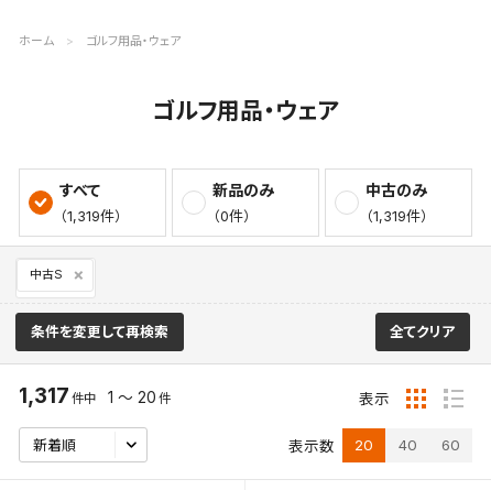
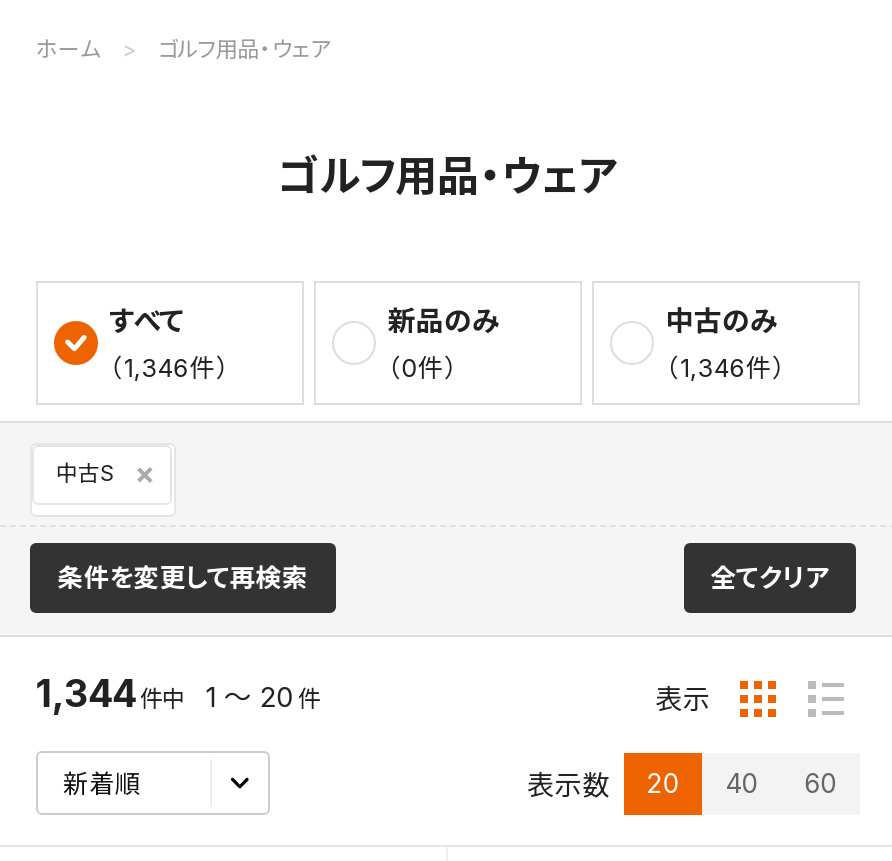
- （1,319件）
+ （1,346件）

- （1,319件）
+ （1,346件）

- 1,317 件中1 ～ 20 件
+ 1,344 件中1 ～ 20 件
